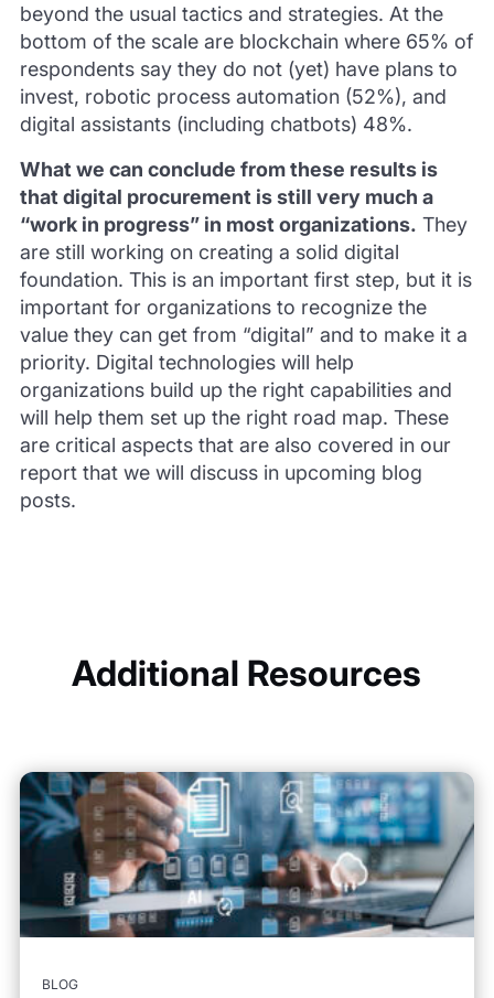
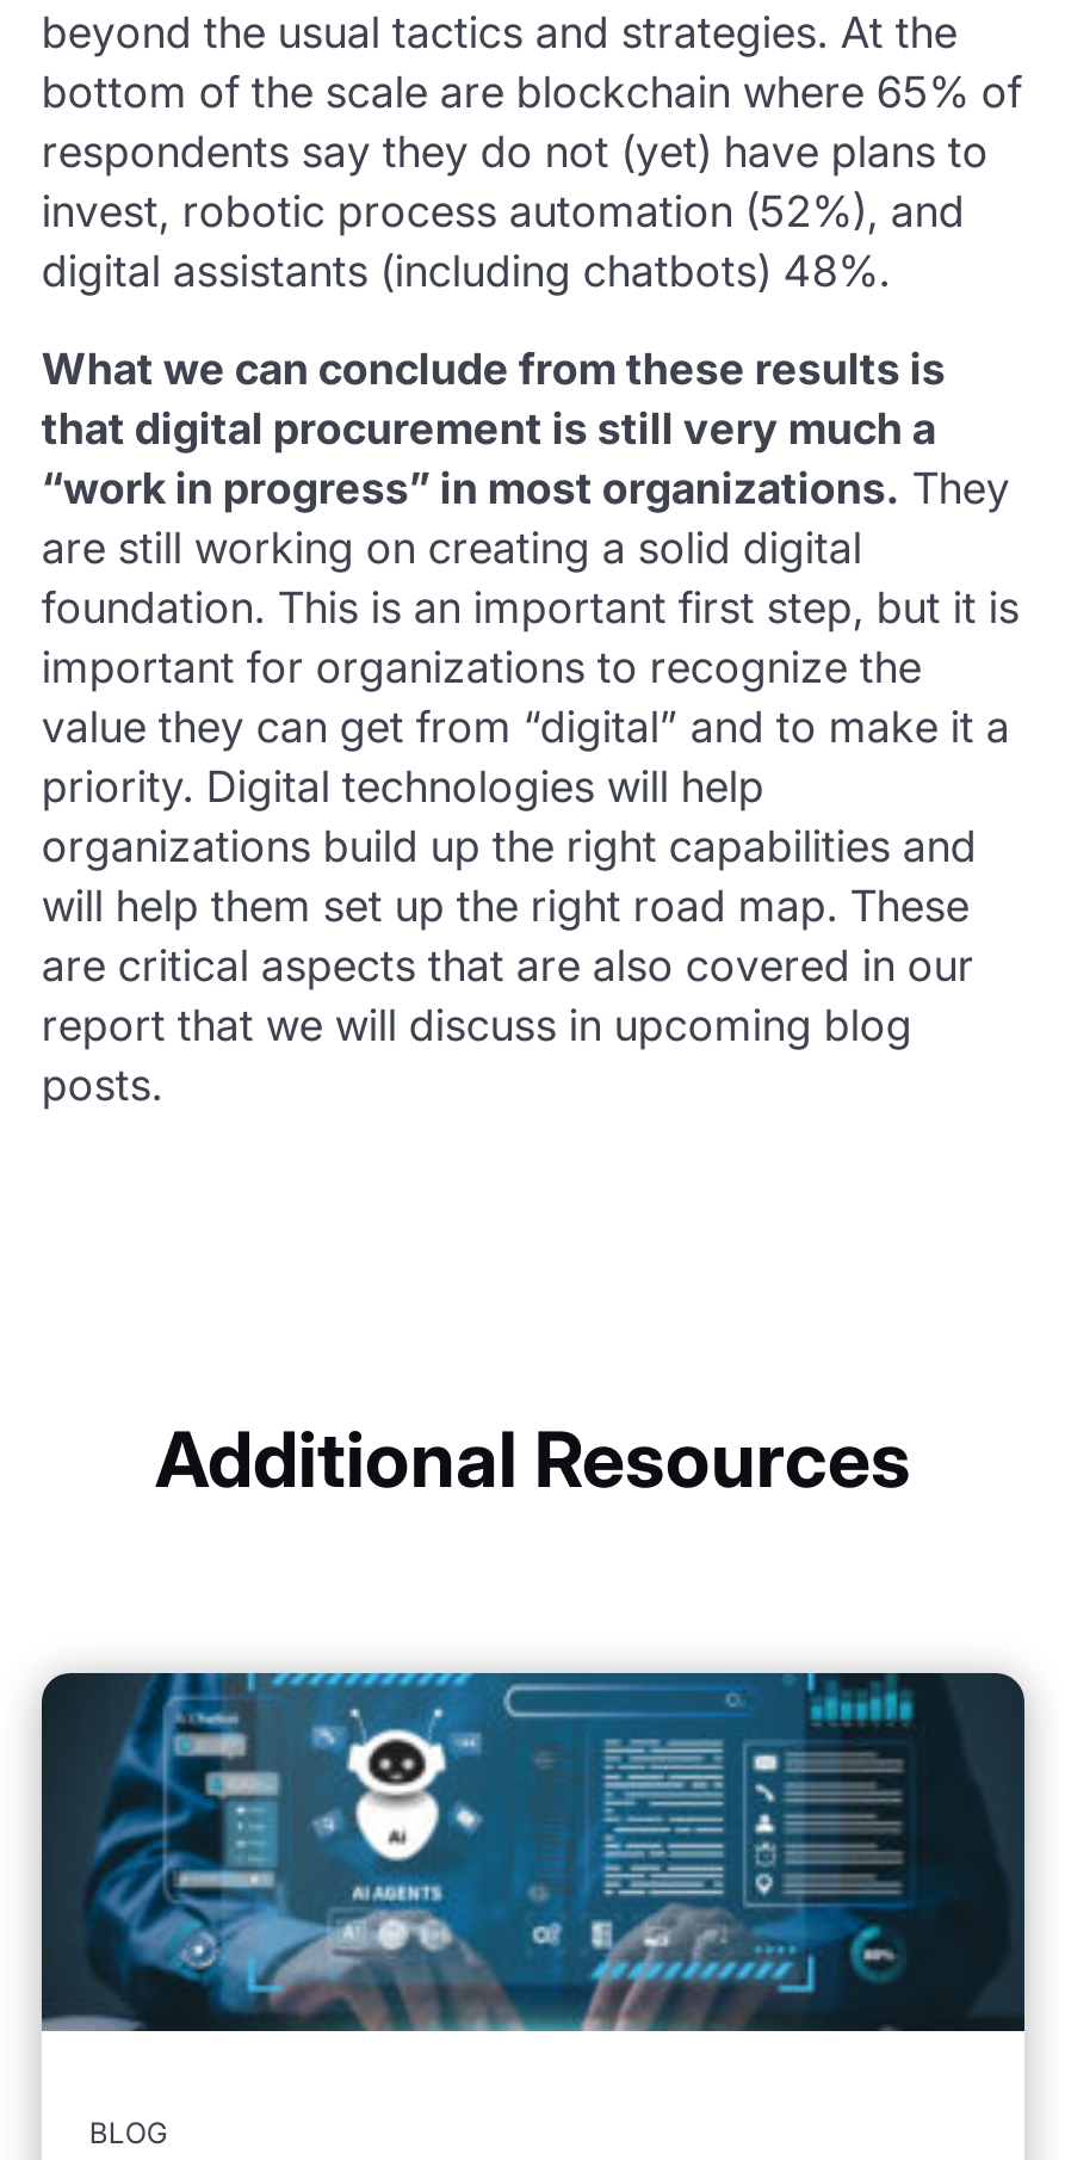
- [image]
+ [image]
